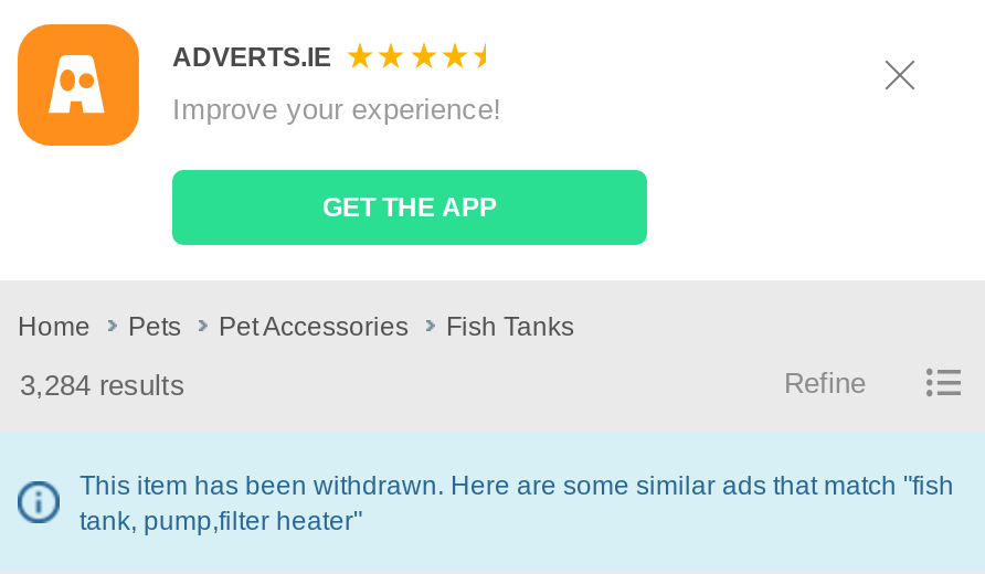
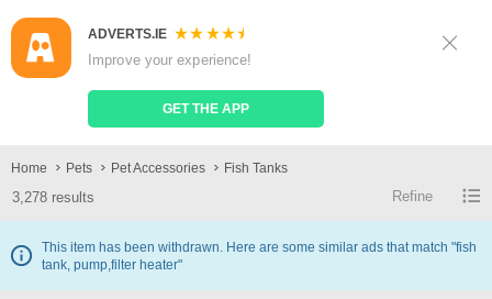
- 3,284 results
+ 3,278 results
